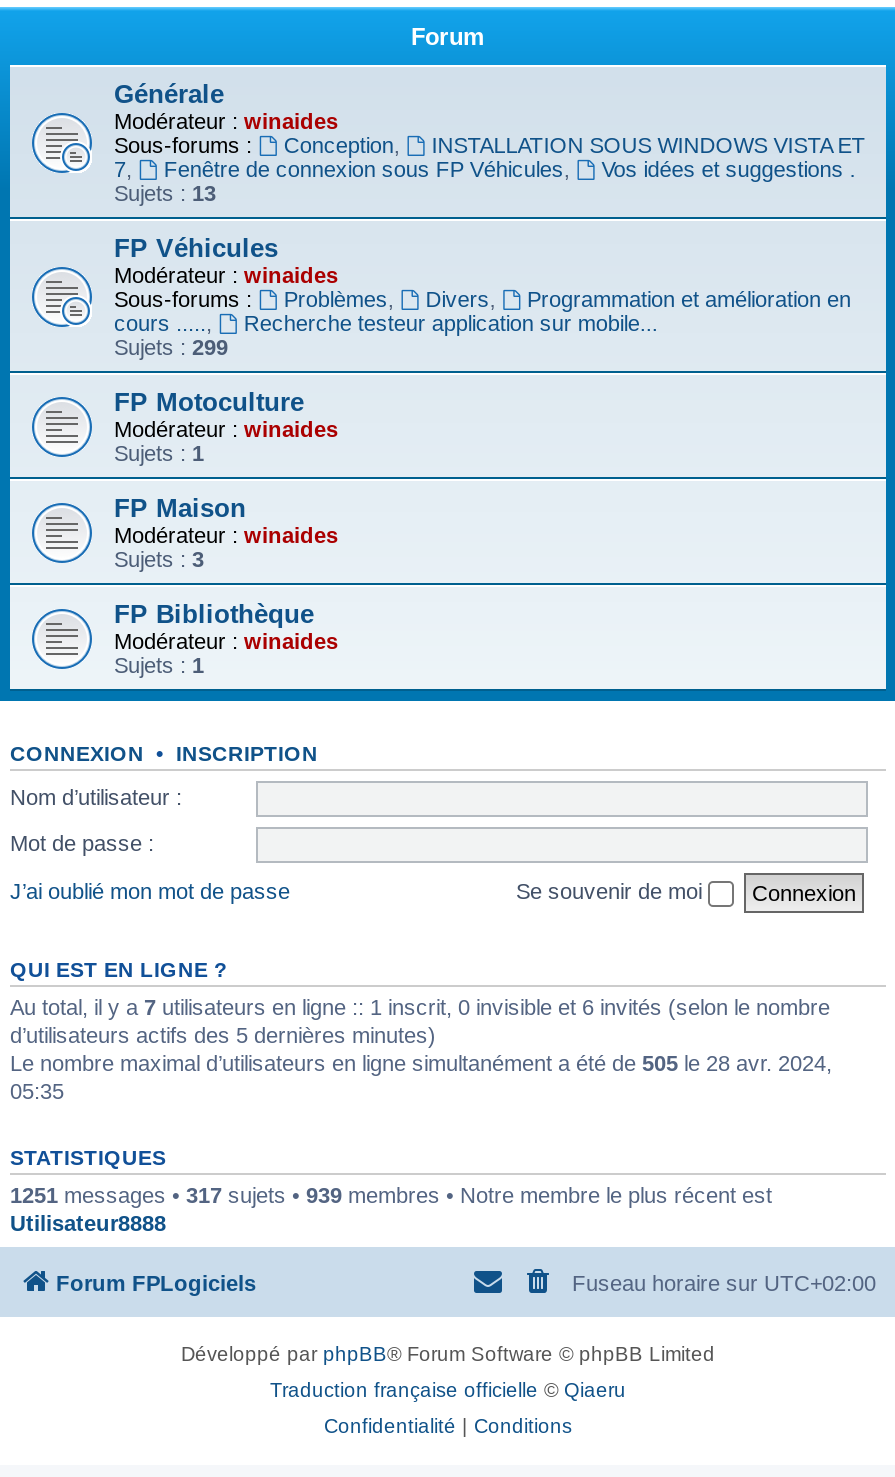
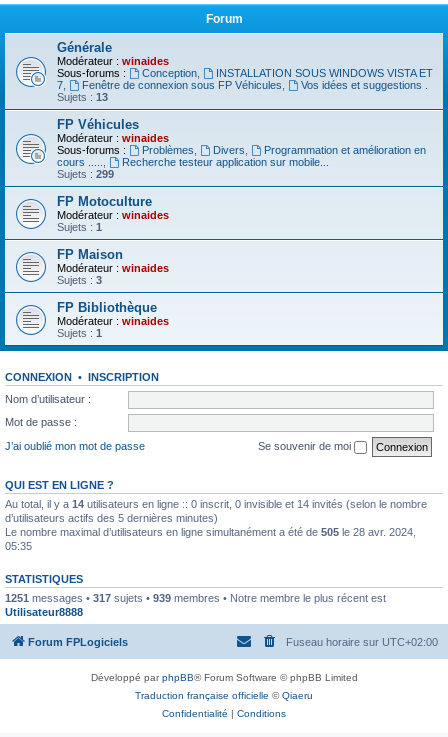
- Au total, il y a 7 utilisateurs en ligne :: 1 inscrit, 0 invisible et 6 invités (selon le nombre
+ Au total, il y a 14 utilisateurs en ligne :: 0 inscrit, 0 invisible et 14 invités (selon le nombre
